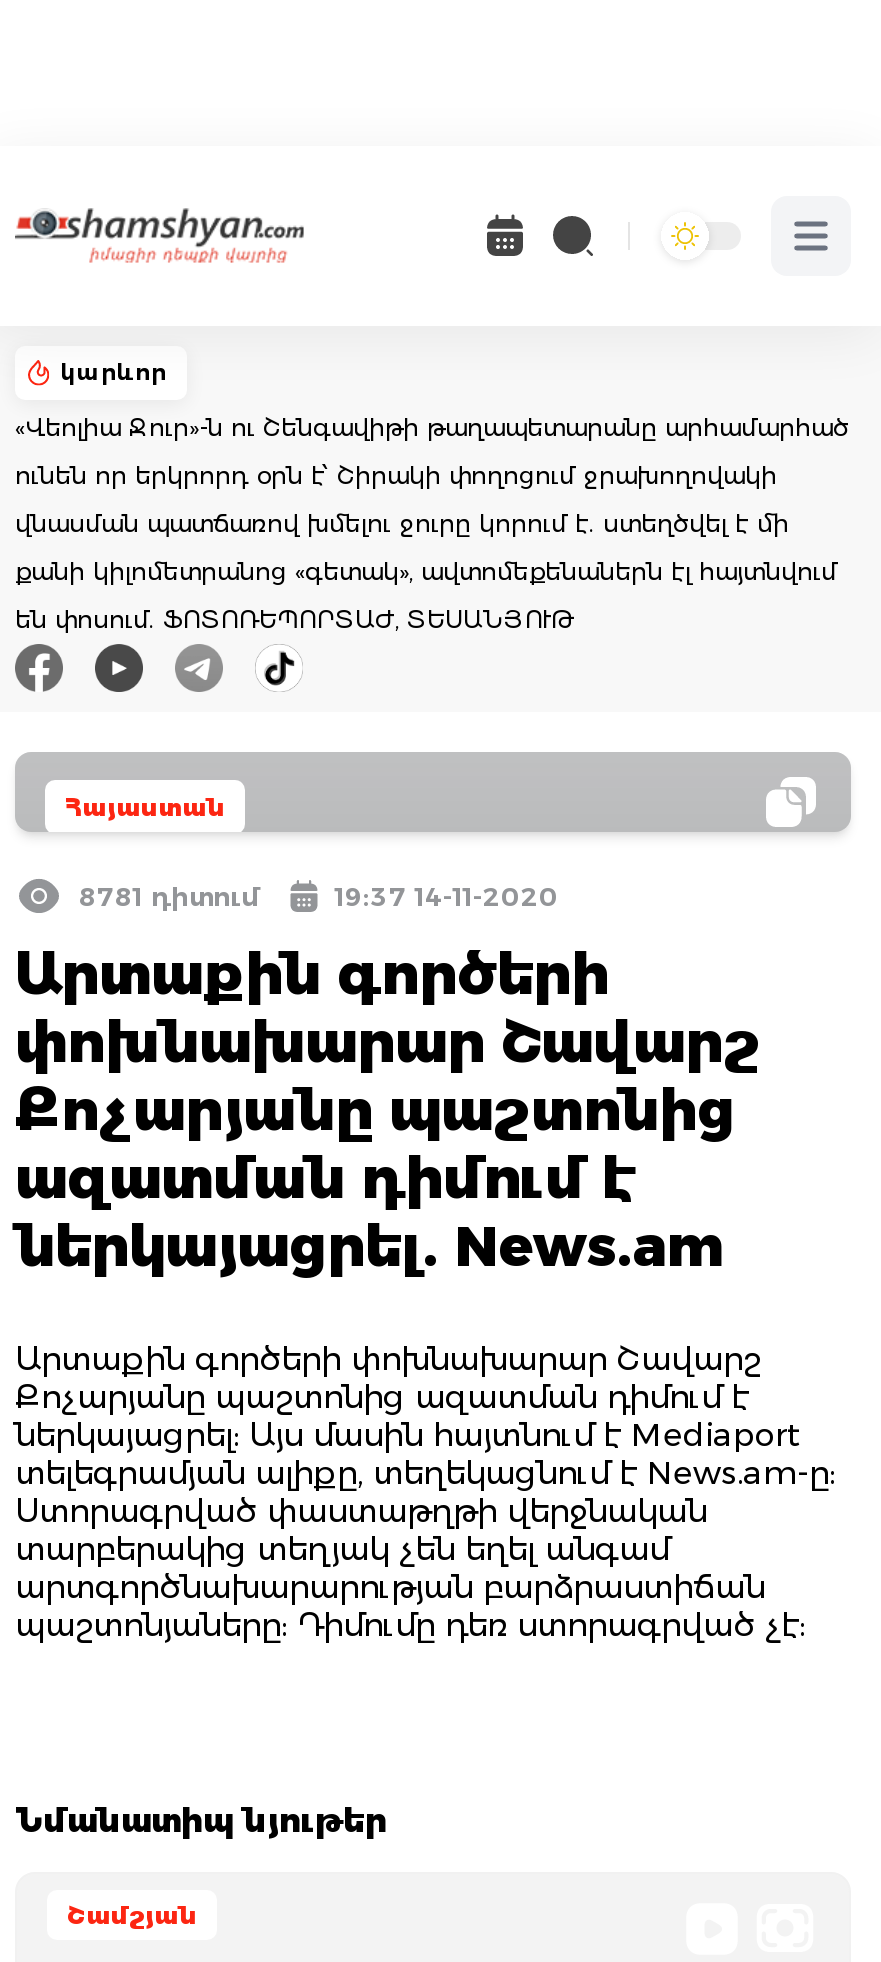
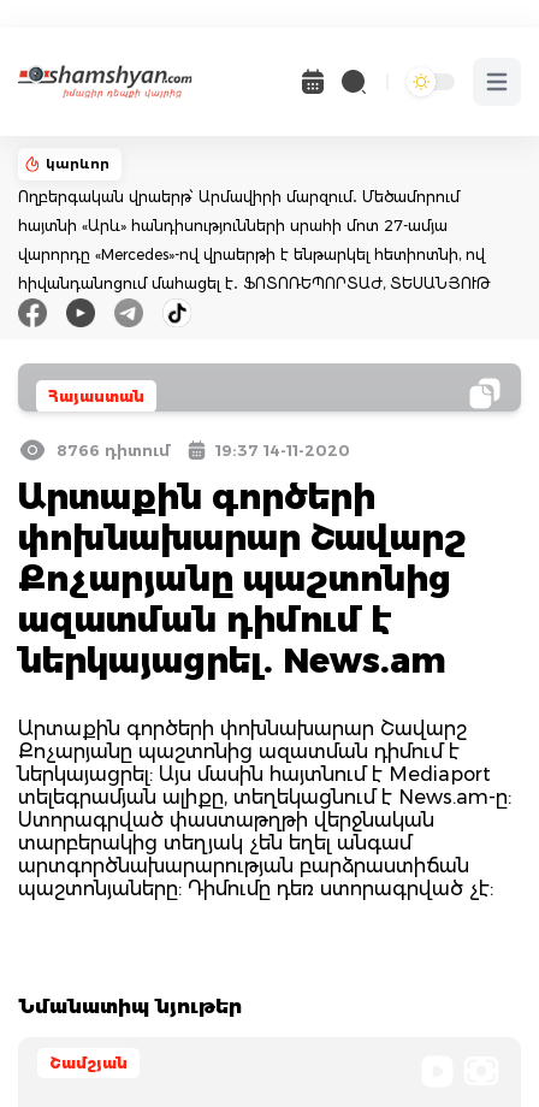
- «Վեոլիա Ջուր»-ն ու Շենգավիթի թաղապետարանը արհամարհած
- ունեն որ երկրորդ օրն է՝ Շիրակի փողոցում ջրախողովակի
- վնասման պատճառով խմելու ջուրը կորում է. ստեղծվել է մի
- քանի կիլոմետրանոց «գետակ», ավտոմեքենաներն էլ հայտնվում
- են փոսում. ՖՈՏՈՌԵՊՈՐՏԱԺ, ՏԵՍԱՆՅՈՒԹ
+ Ողբերգական վրաերթ՝ Արմավիրի մարզում․ Մեծամորում
+ հայտնի «Արև» հանդիսությունների սրահի մոտ 27-ամյա
+ վարորդը «Mercedes»-ով վրաերթի է ենթարկել հետիոտնի, ով
+ հիվանդանոցում մահացել է․ ՖՈՏՈՌԵՊՈՐՏԱԺ, ՏԵՍԱՆՅՈՒԹ

- 8781 դիտում
+ 8766 դիտում
